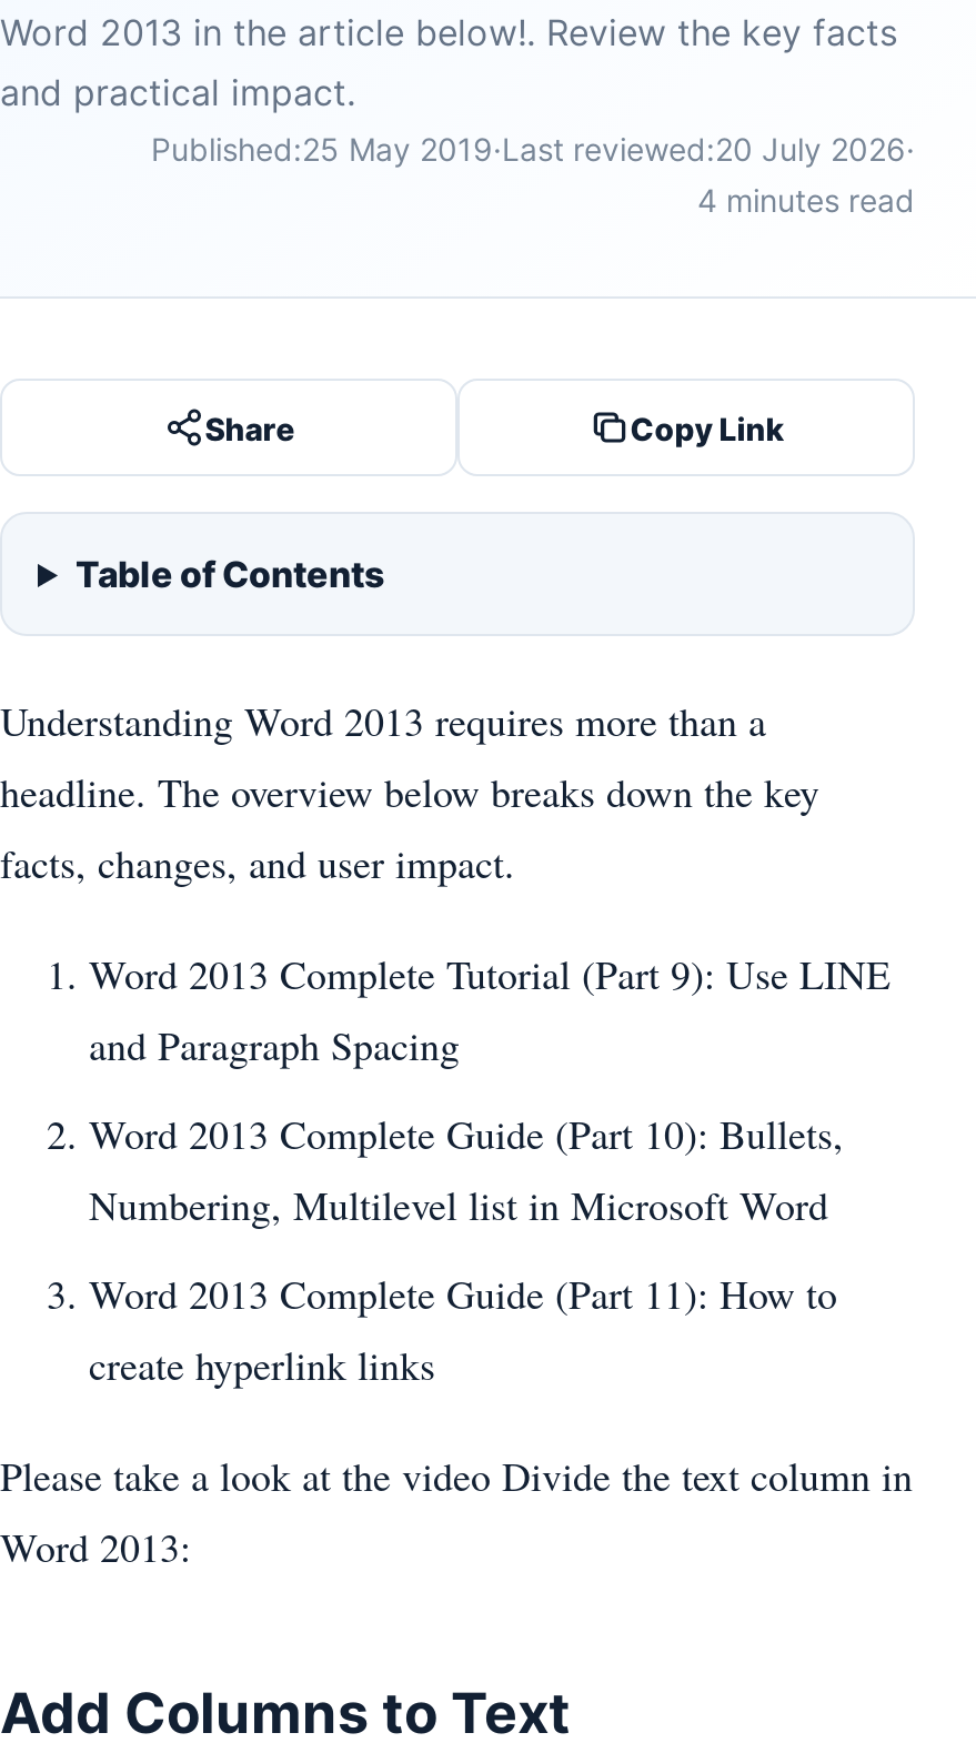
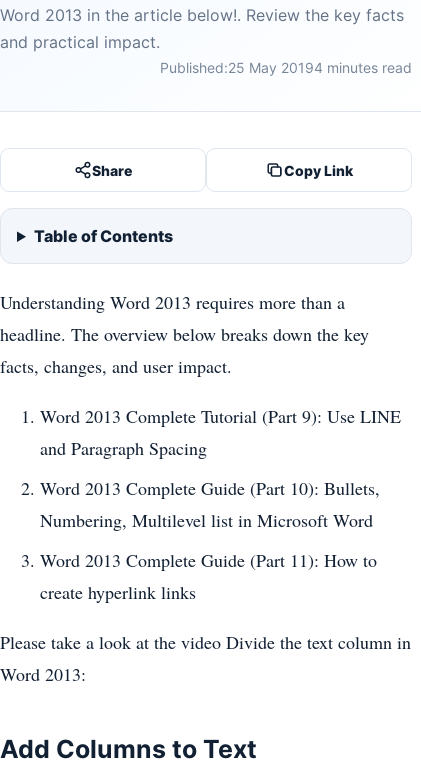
- Published:25 May 2019·Last reviewed:20 July 2026·
- 4 minutes read
+ Published:25 May 20194 minutes read
